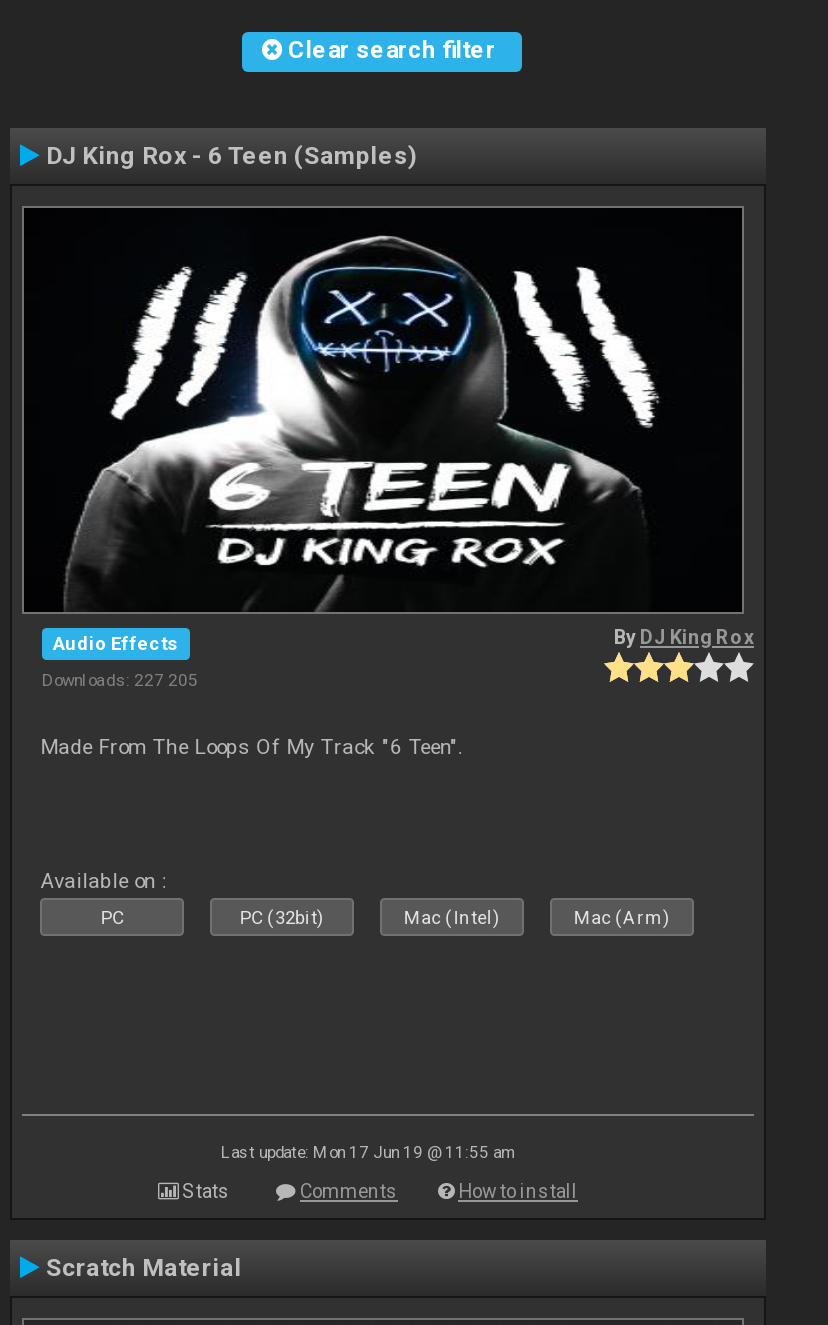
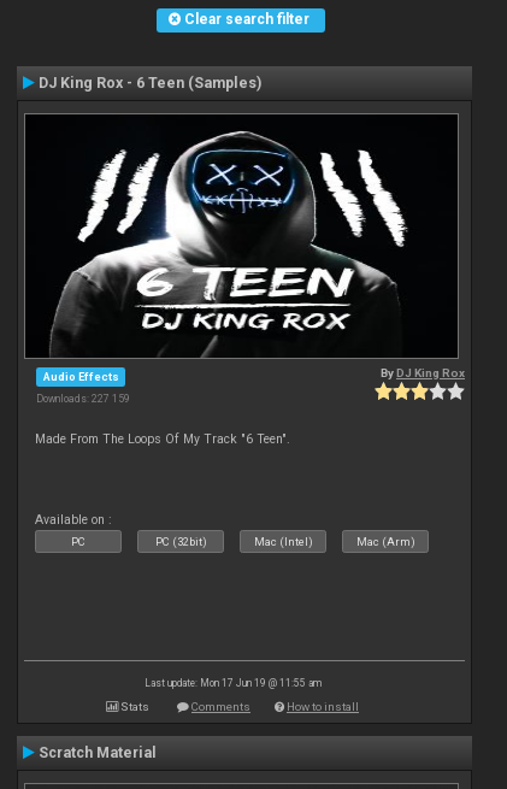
- Downloads: 227 205
+ Downloads: 227 159
